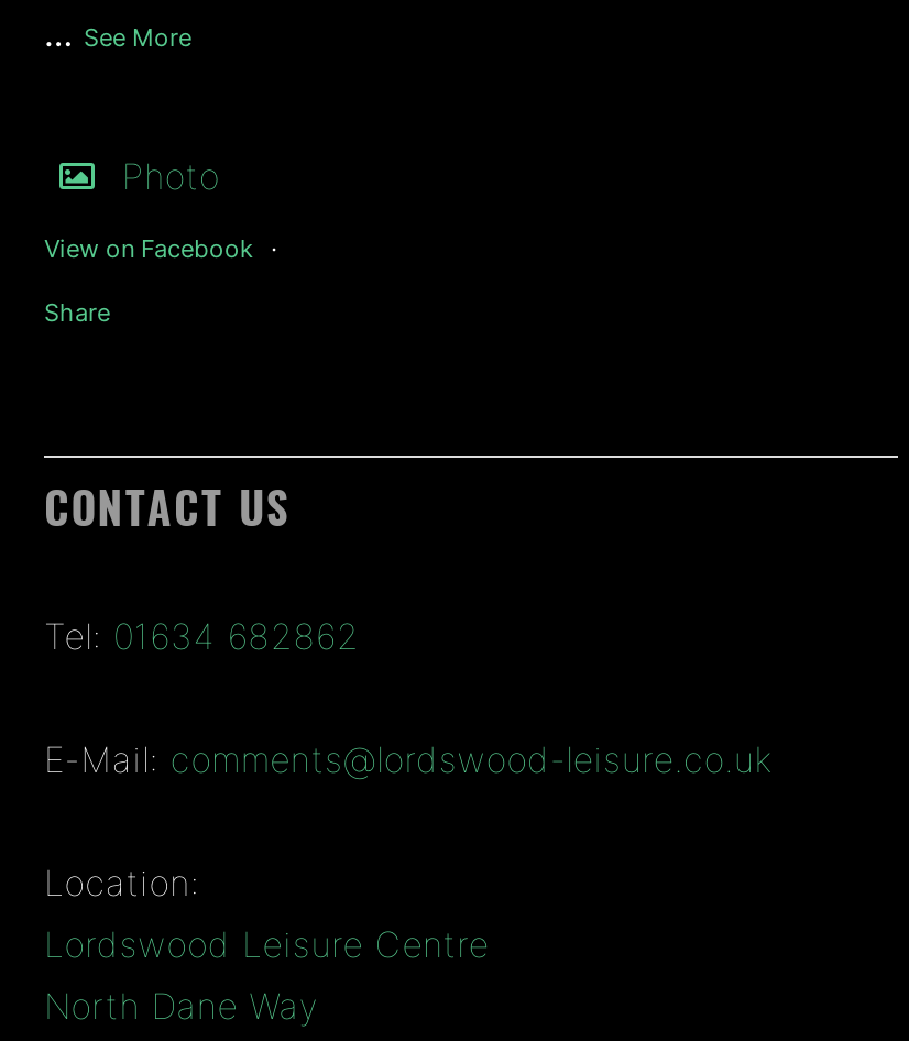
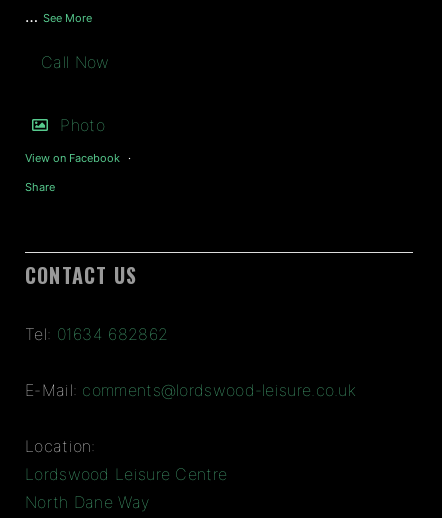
+ Call Now
